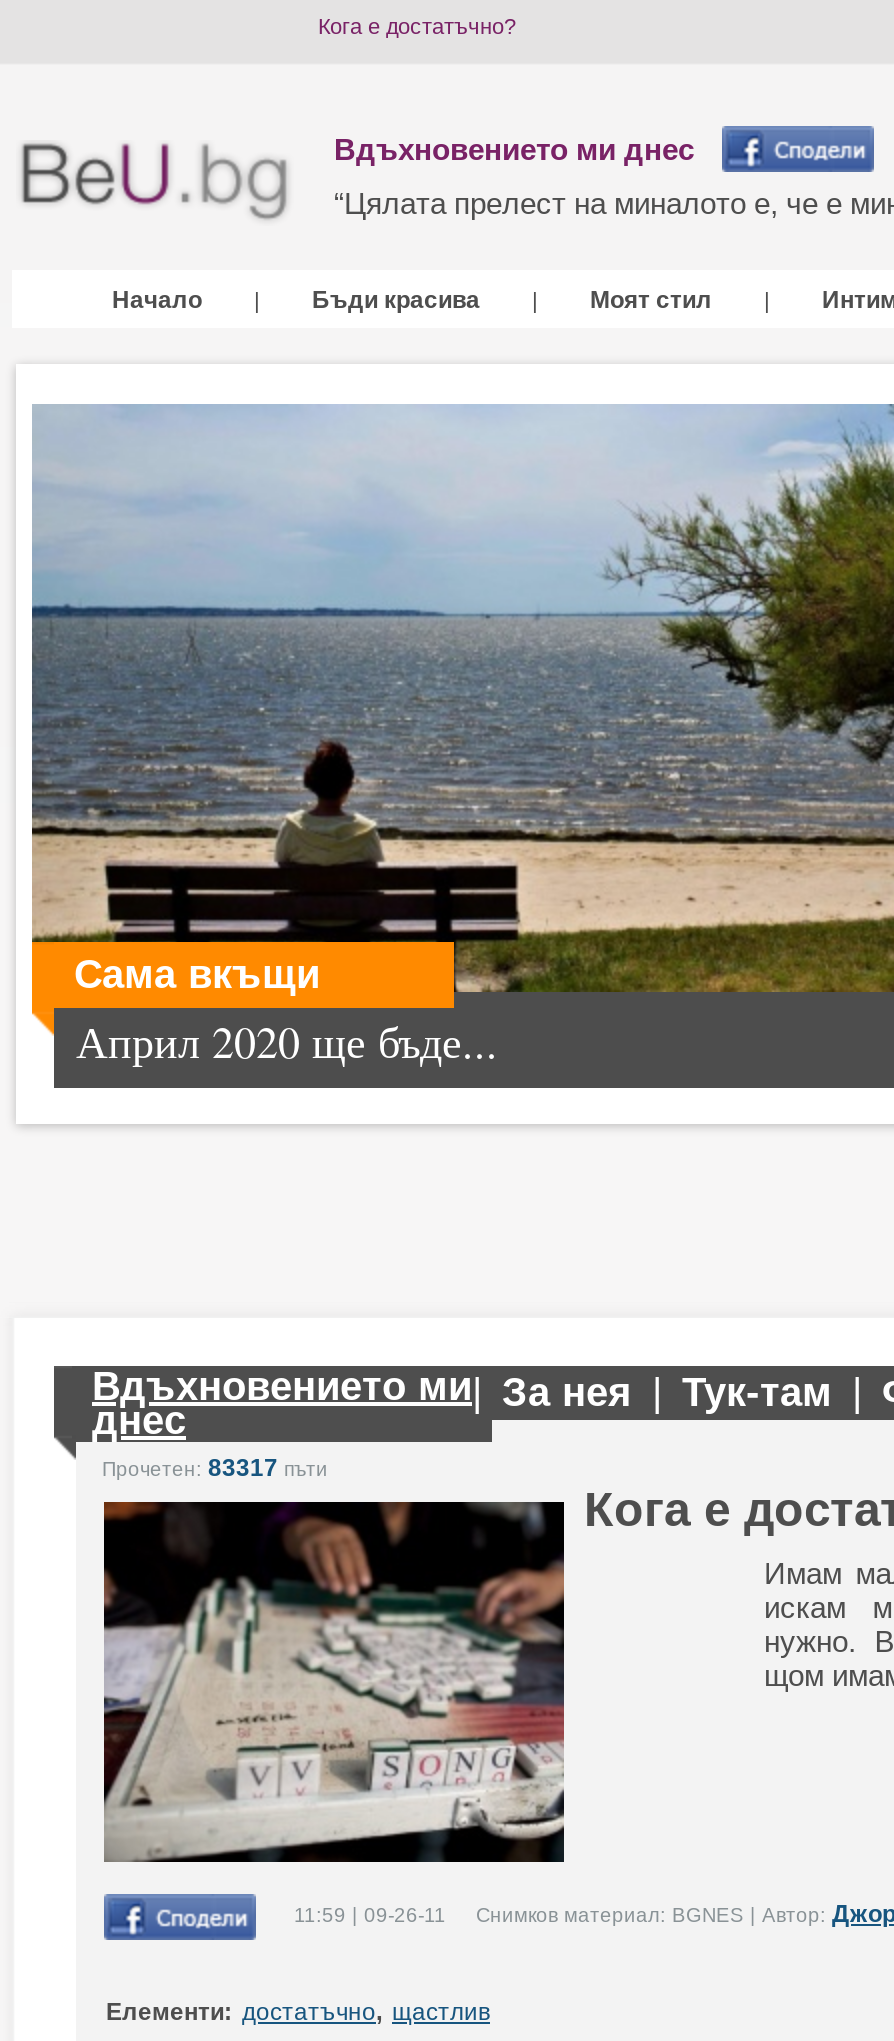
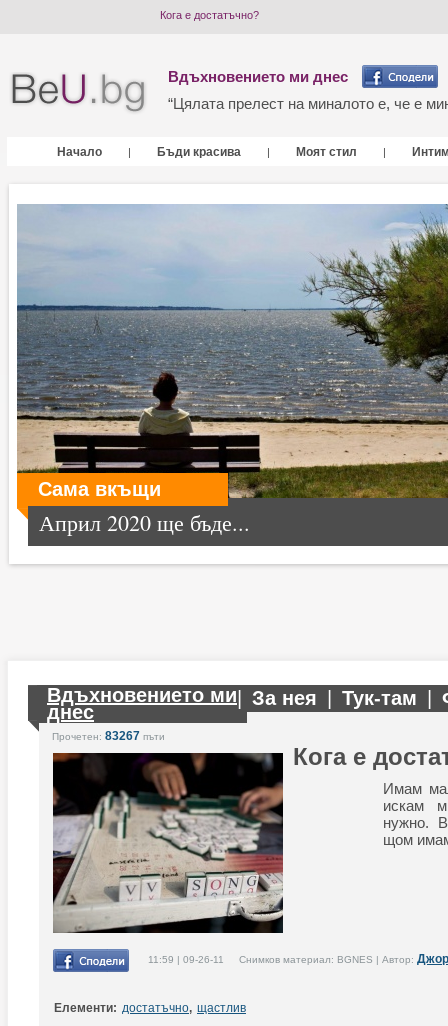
- Прочетен: 83317 пъти
+ Прочетен: 83267 пъти
